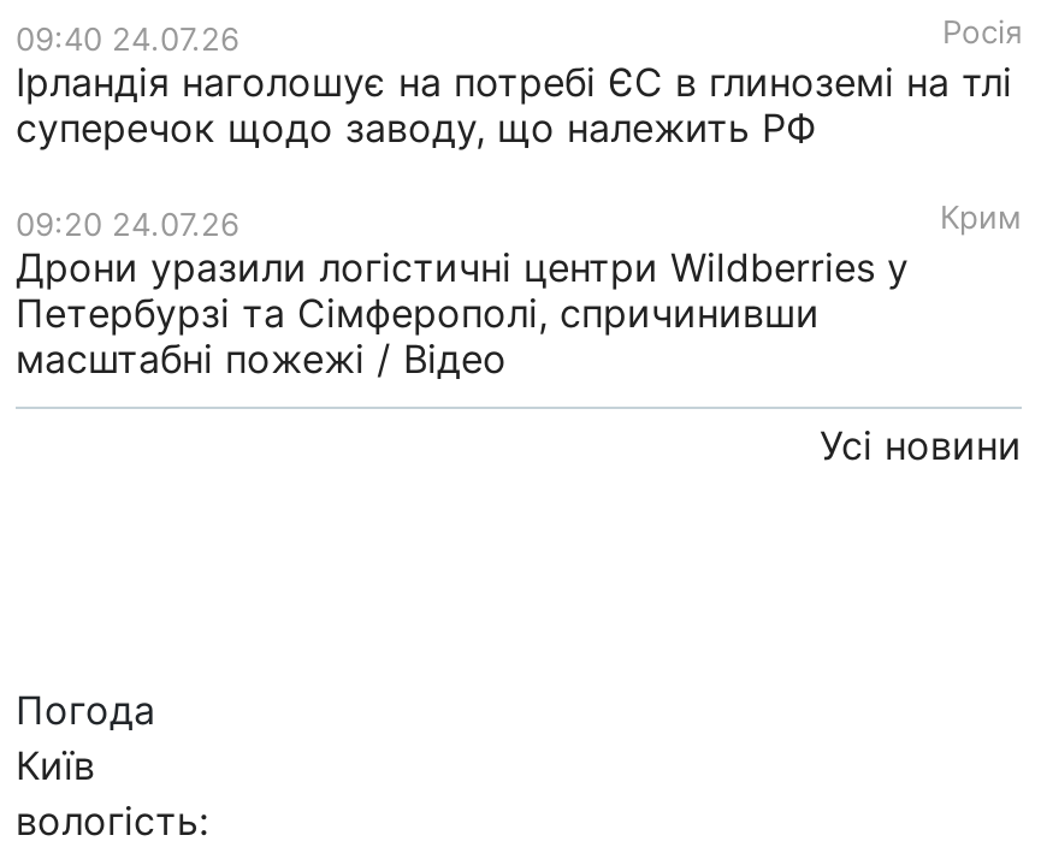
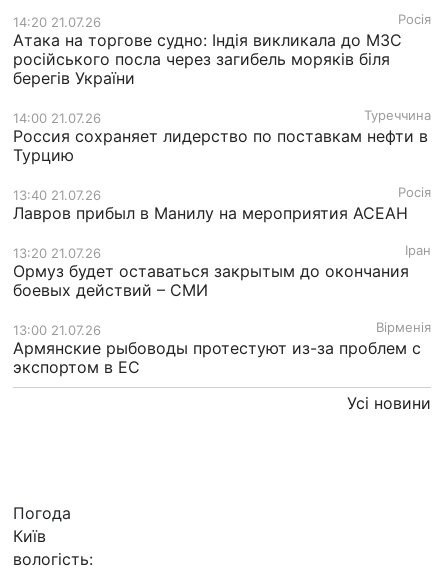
- 09:40 24.07.26
+ 14:20 21.07.26

- Ірландія наголошує на потребі ЄС в глиноземі на тлі
- суперечок щодо заводу, що належить РФ
- 09:20 24.07.26
- Крим
- Дрони уразили логістичні центри Wildberries у
- Петербурзі та Сімферополі, спричинивши
- масштабні пожежі / Відео
+ Атака на торгове судно: Індія викликала до МЗС
+ російського посла через загибель моряків біля
+ берегів України
+ 14:00 21.07.26
+ Туреччина
+ Россия сохраняет лидерство по поставкам нефти в
+ Турцию
+ 13:40 21.07.26
+ Росія
+ Лавров прибыл в Манилу на мероприятия АСЕАН
+ 13:20 21.07.26
+ Іран
+ Ормуз будет оставаться закрытым до окончания
+ боевых действий – СМИ
+ 13:00 21.07.26
+ Вірменія
+ Армянские рыбоводы протестуют из-за проблем с
+ экспортом в ЕС
